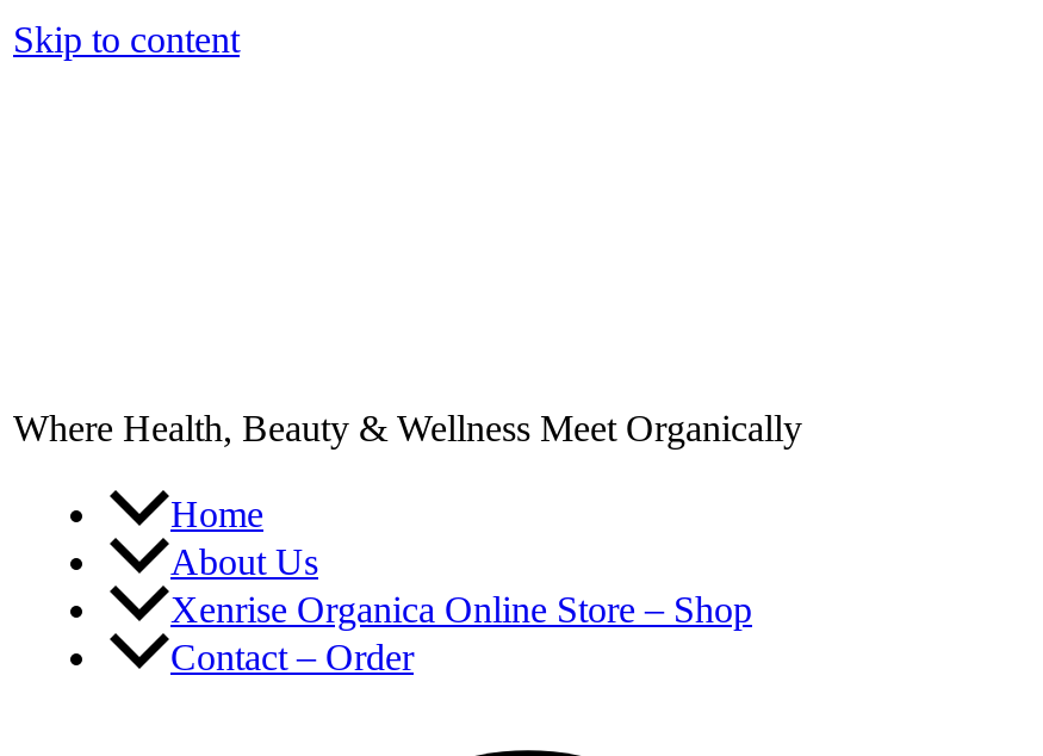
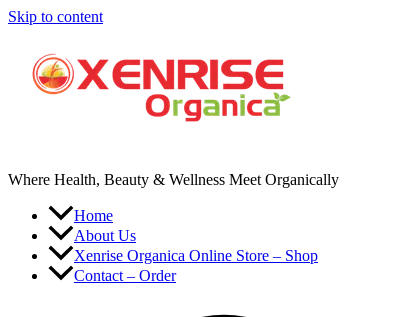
+ [image]
